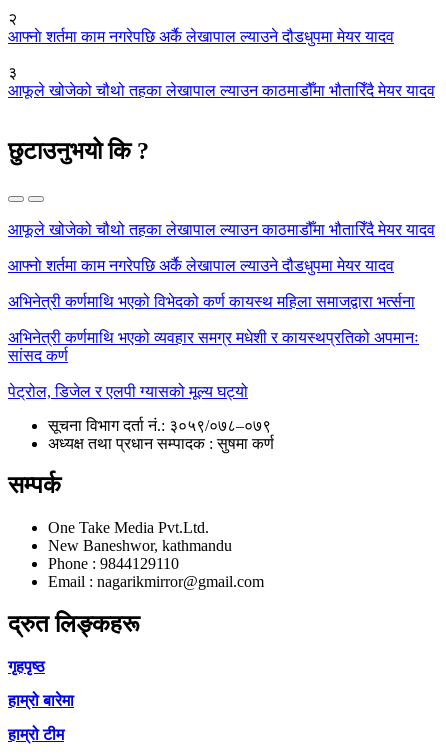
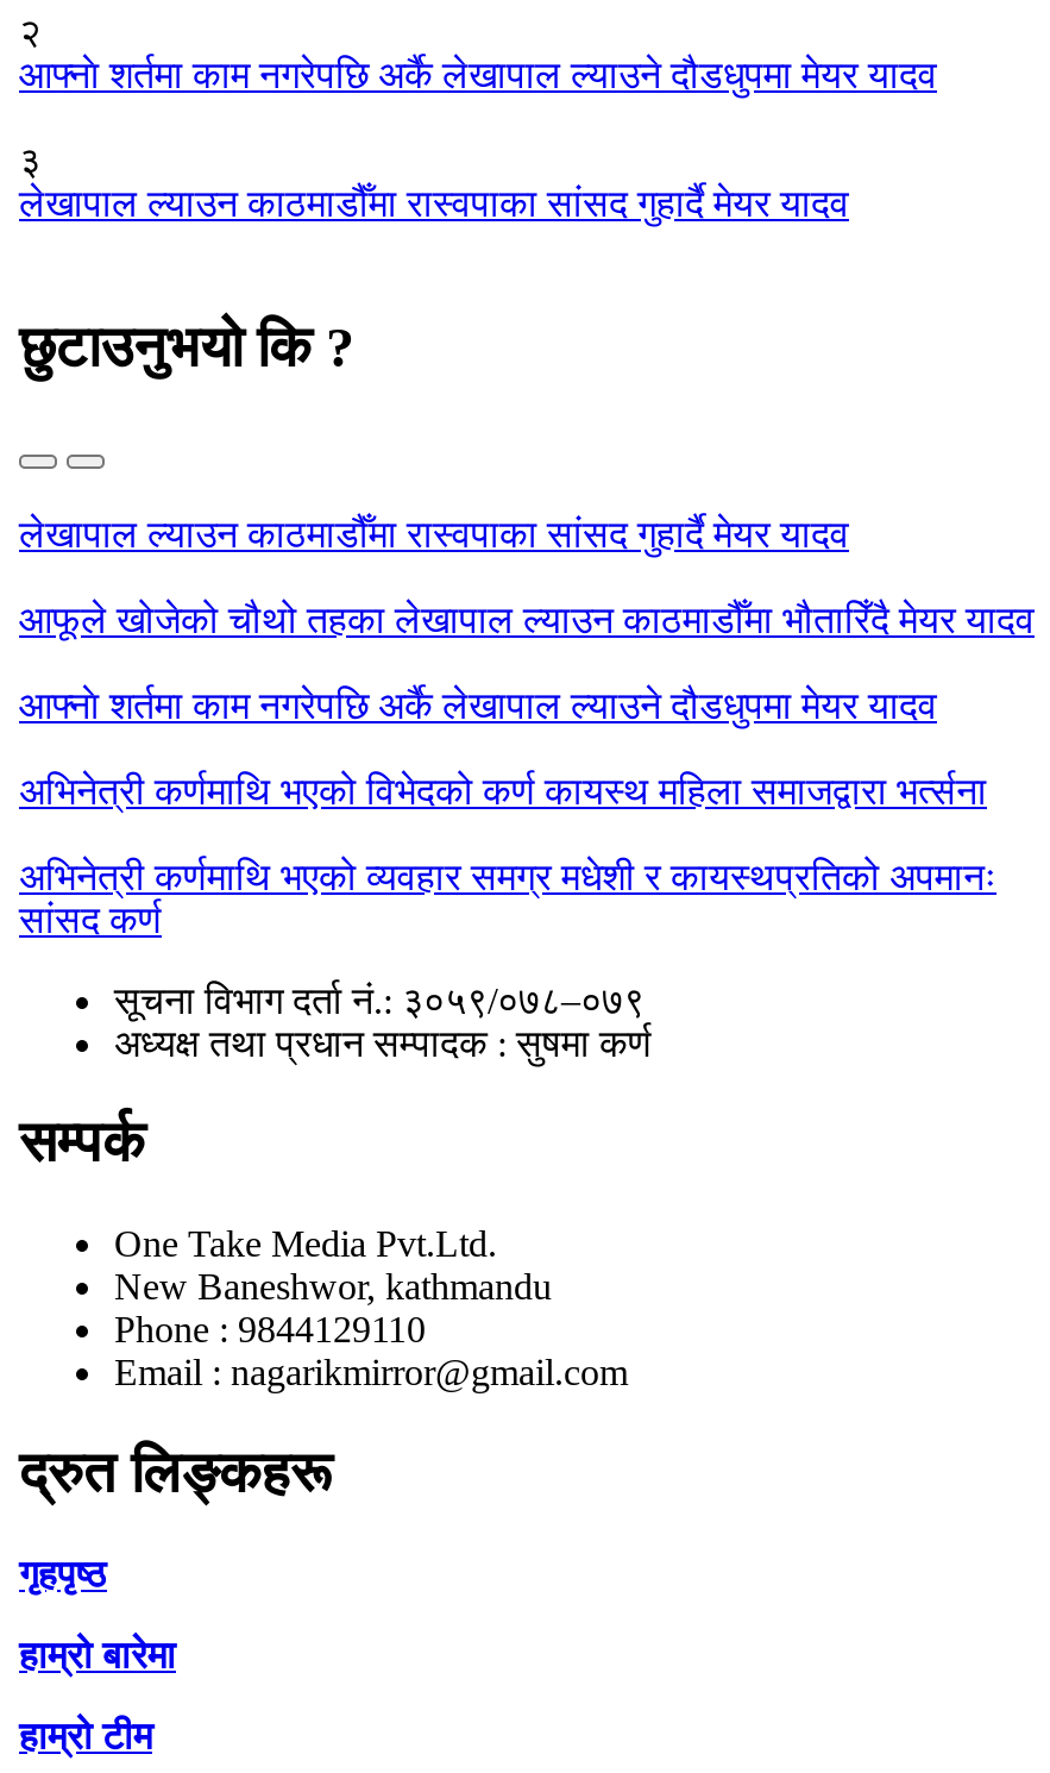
- आफूले खोजेको चौथो तहका लेखापाल ल्याउन काठमाडौँमा भौतारिँदै मेयर यादव
+ लेखापाल ल्याउन काठमाडौँमा रास्वपाका सांसद गुहार्दै मेयर यादव

+ लेखापाल ल्याउन काठमाडौँमा रास्वपाका सांसद गुहार्दै मेयर यादव

moved down: आफूले खोजेको चौथो तहका लेखापाल ल्याउन काठमाडौँमा भौतारिँदै मेयर यादव | आफ्नाे शर्तमा काम नगरेपछि अर्कै लेखापाल ल्याउने दौडधुपमा मेयर यादव | अभिनेत्री कर्णमाथि भएको विभेदको कर्ण कायस्थ महिला समाजद्वारा भर्त्सना | अभिनेत्री कर्णमाथि भएको व्यवहार समग्र मधेशी र कायस्थप्रतिको अपमानः | सांसद कर्ण

- पेट्रोल, डिजेल र एलपी ग्यासको मूल्य घट्यो
